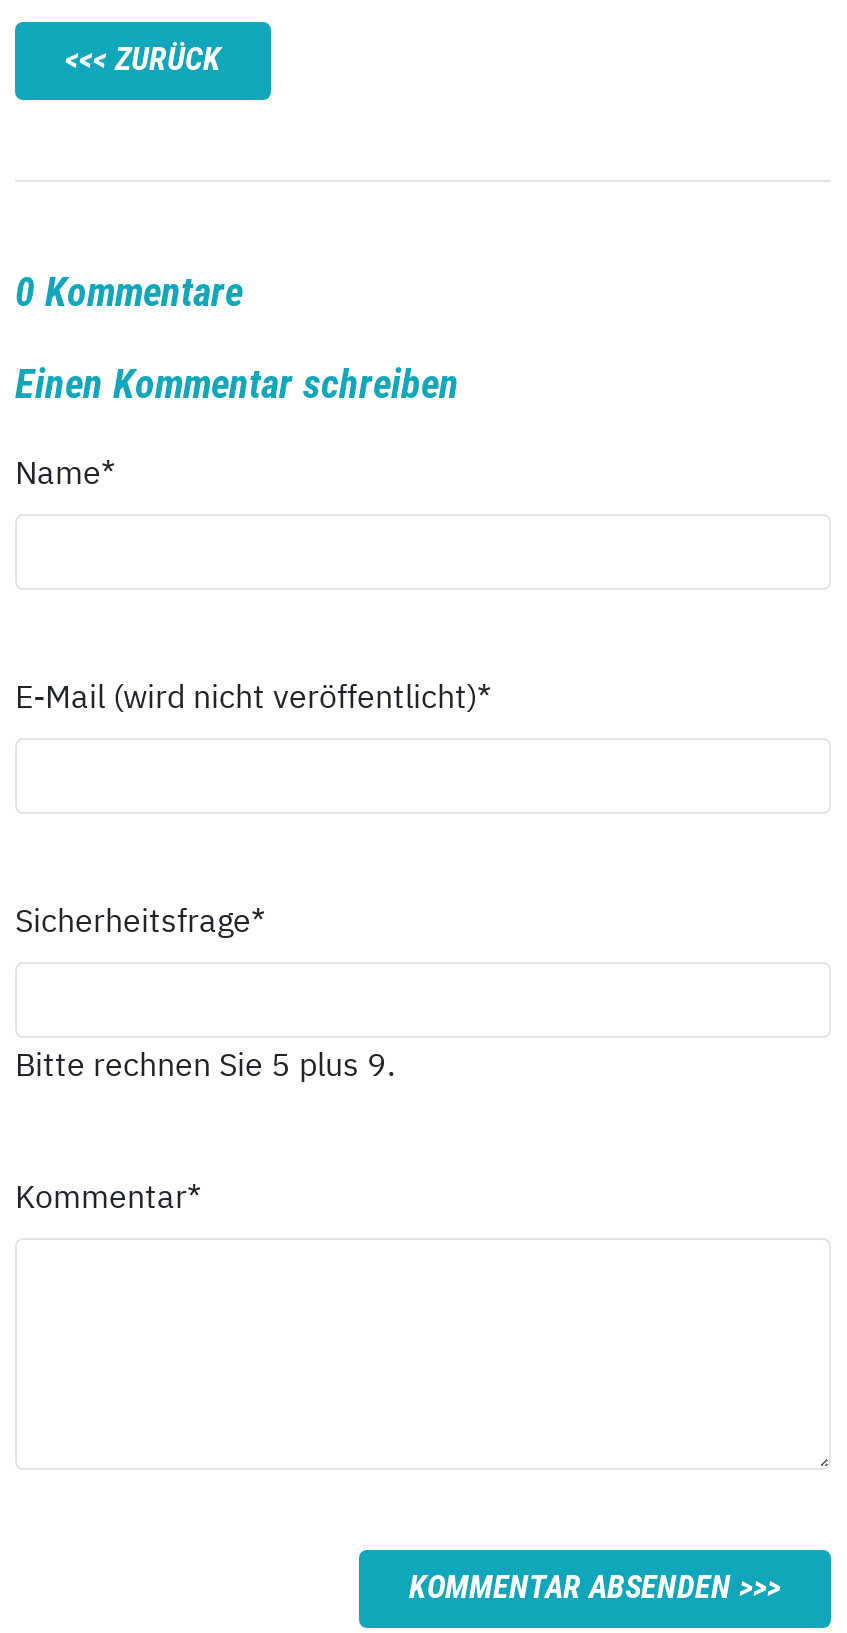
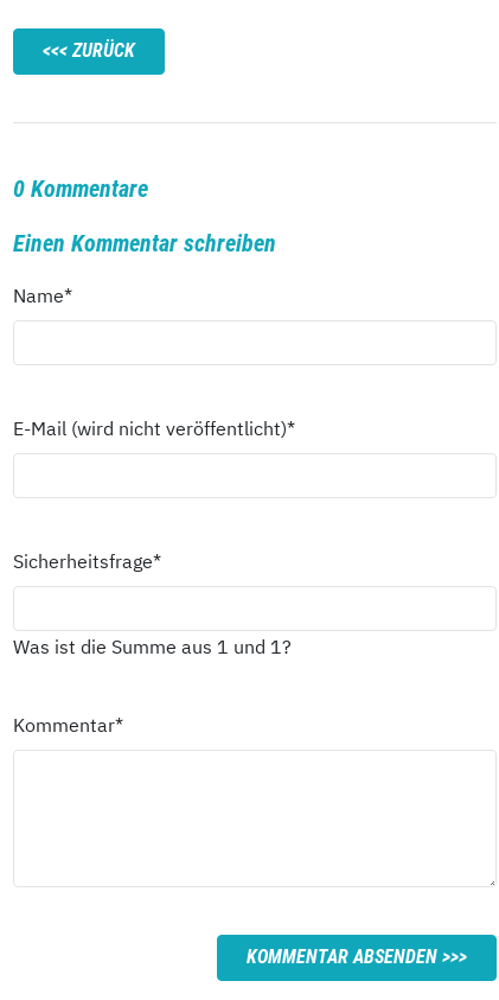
- Bitte rechnen Sie 5 plus 9.
+ Was ist die Summe aus 1 und 1?
